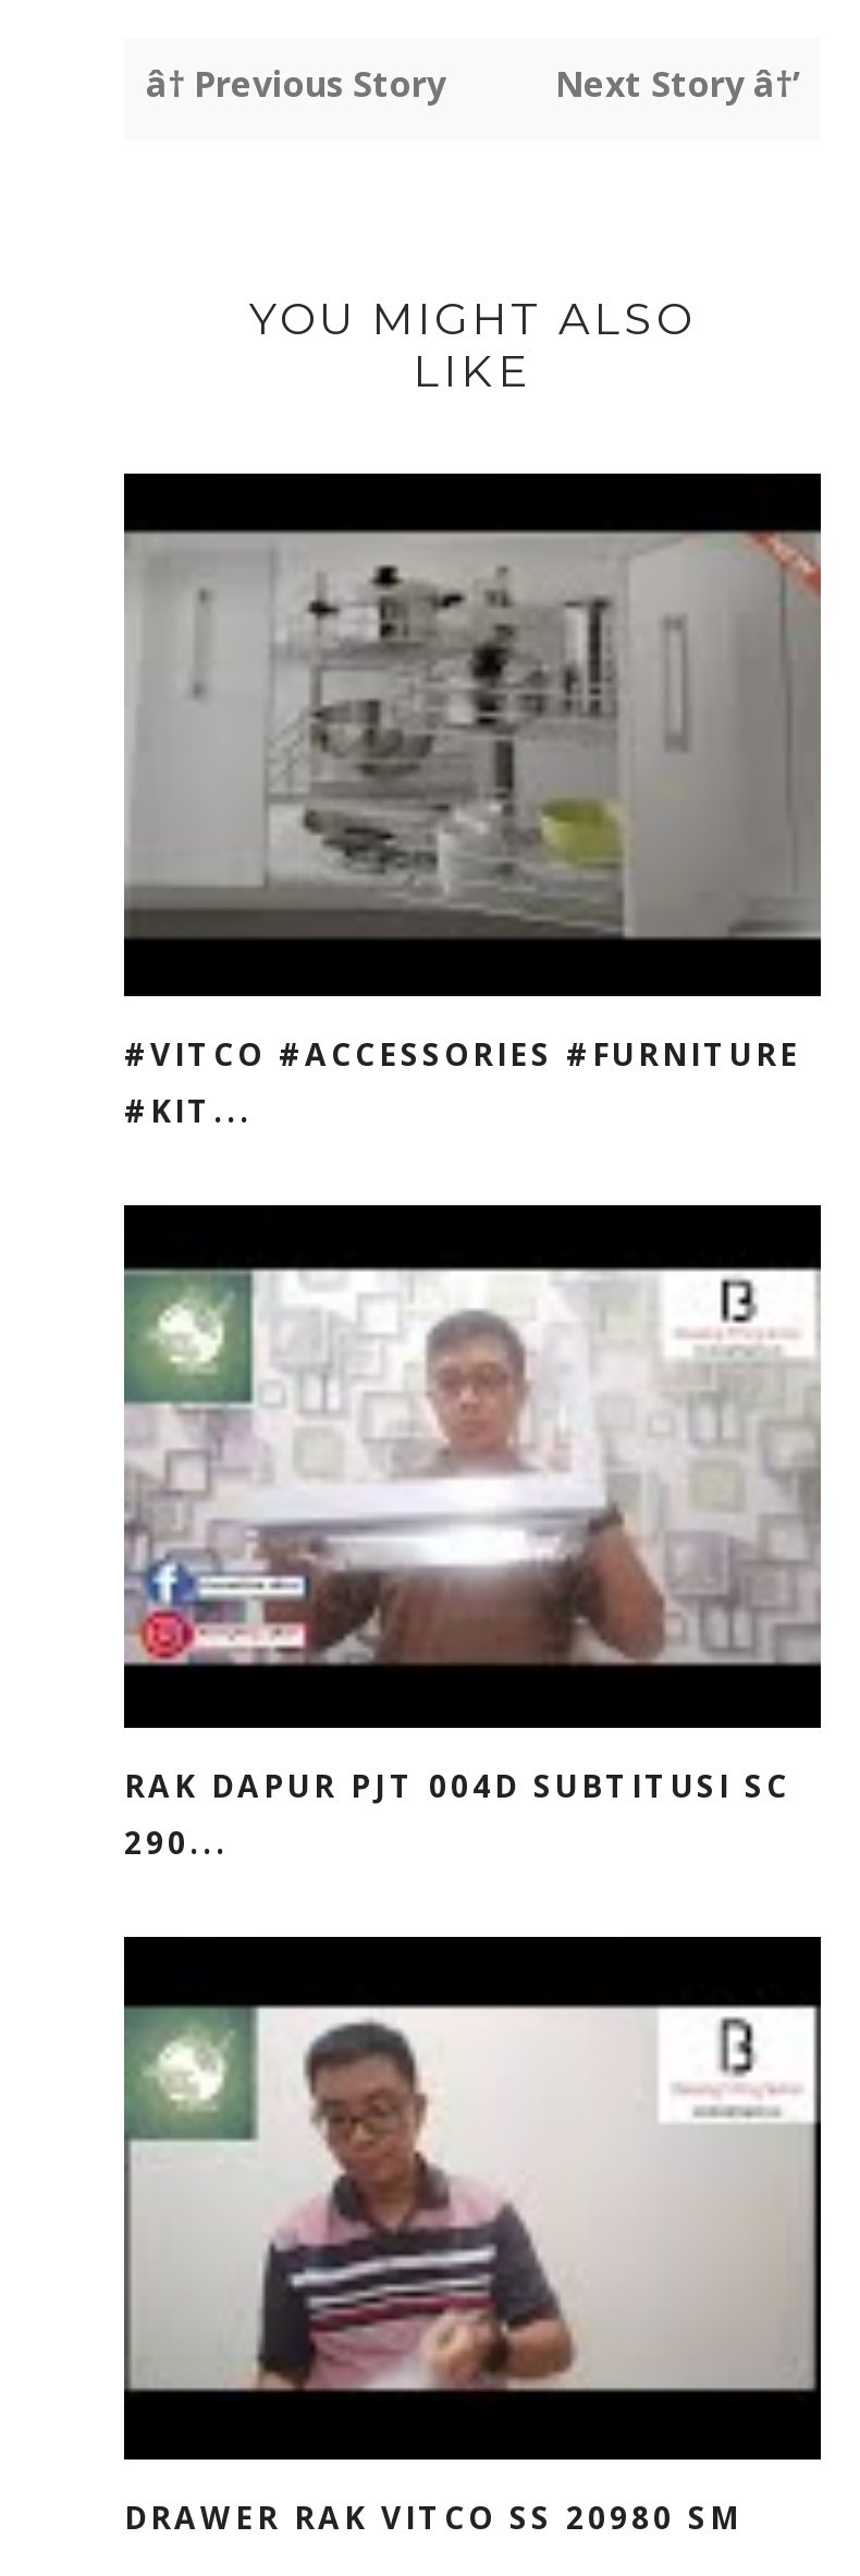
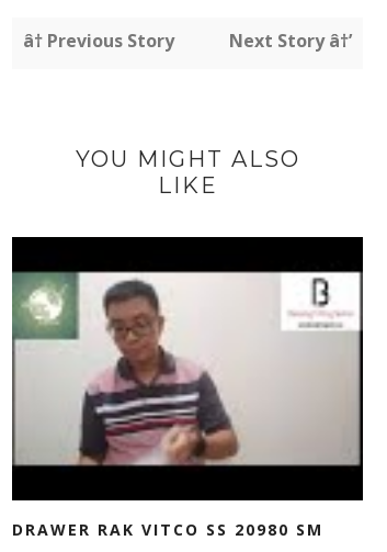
- [image]

- #VITCO #ACCESSORIES #FURNITURE
- #KIT...

- [image]
- RAK DAPUR PJT 004D SUBTITUSI SC
- 290...
